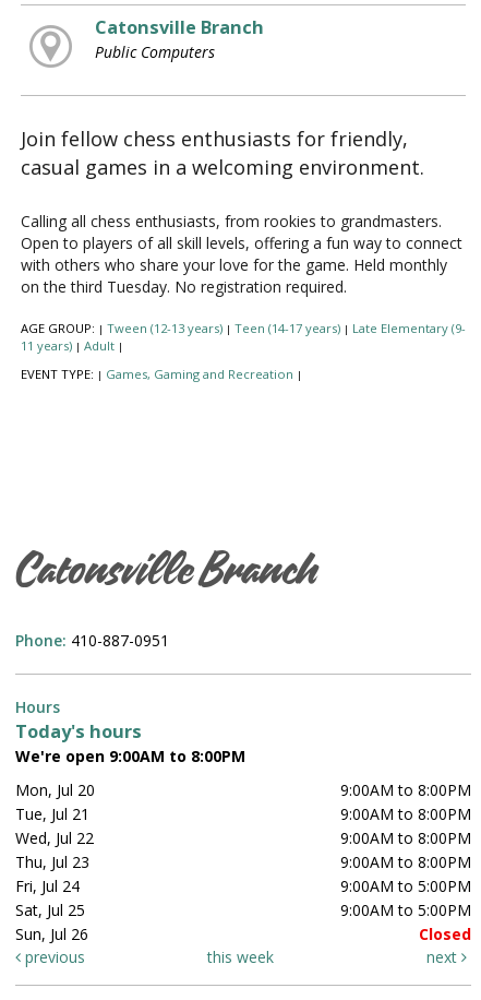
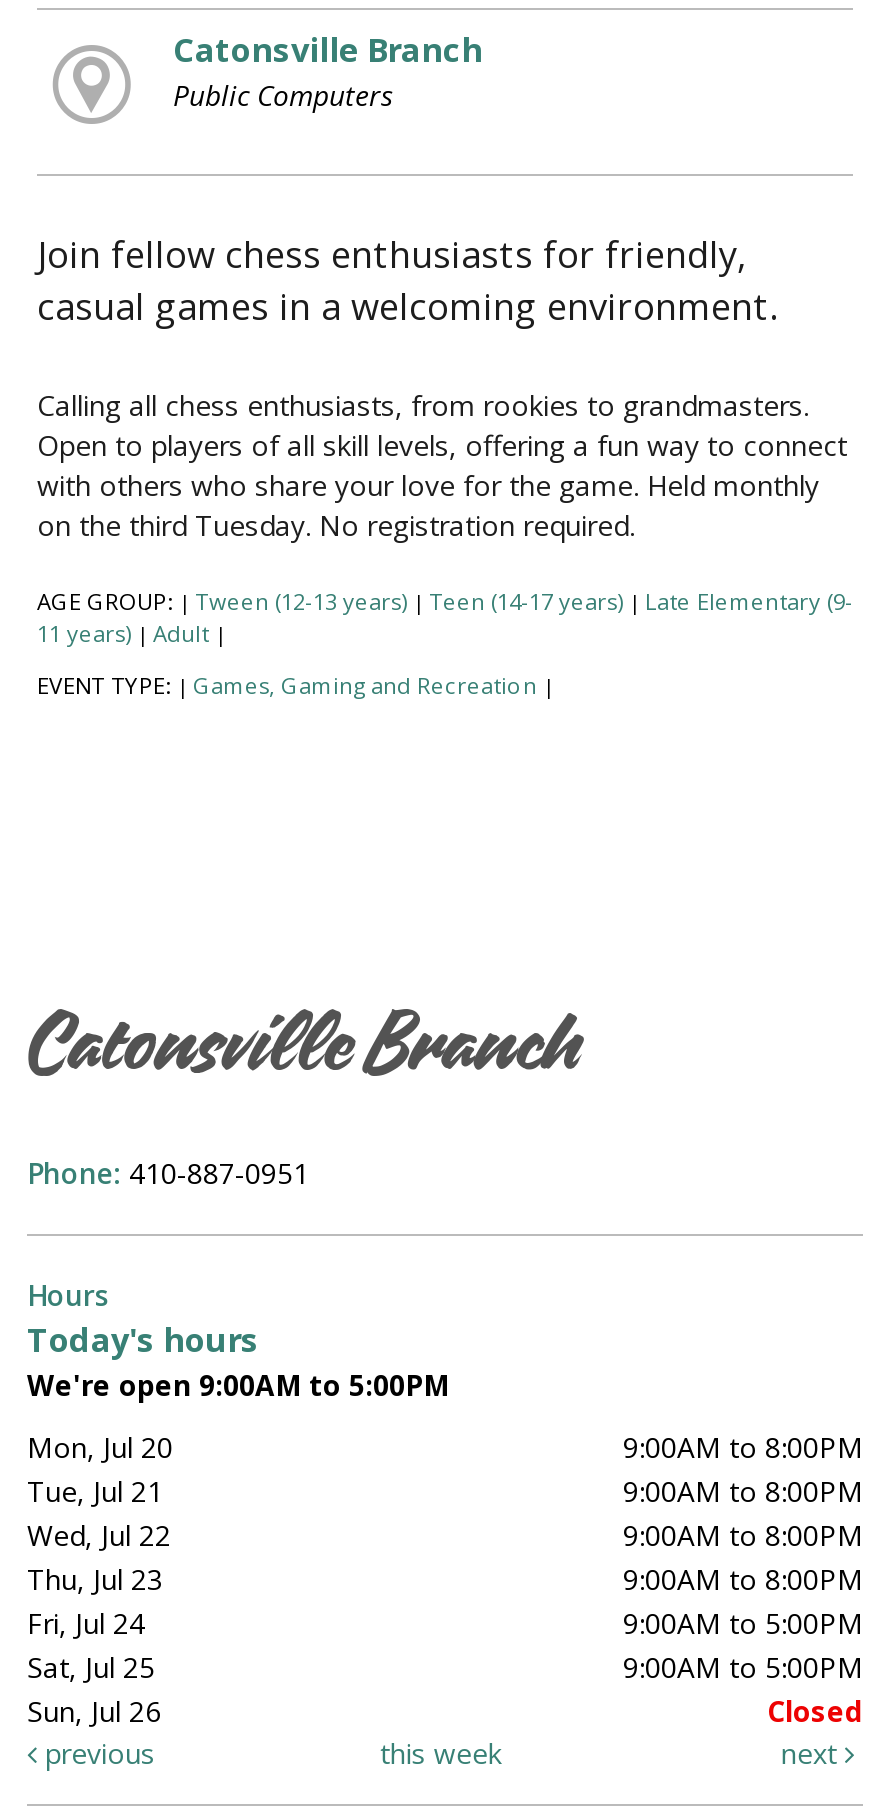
- We're open 9:00AM to 8:00PM
+ We're open 9:00AM to 5:00PM
